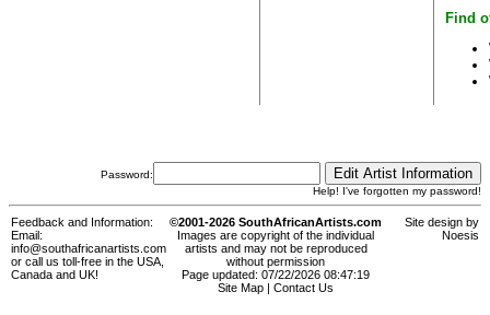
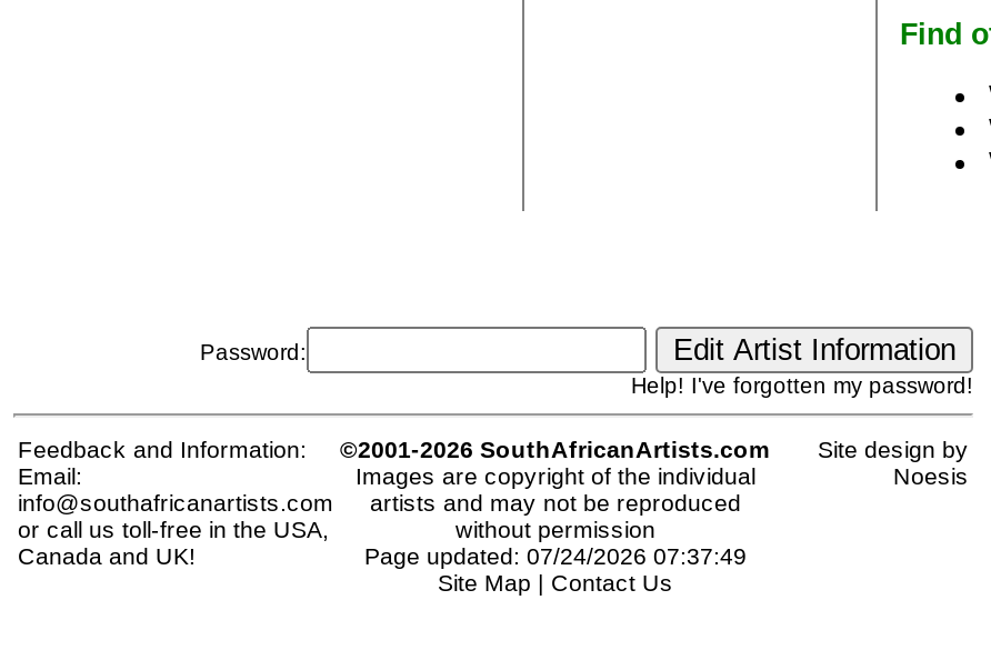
- Page updated: 07/22/2026 08:47:19
+ Page updated: 07/24/2026 07:37:49
